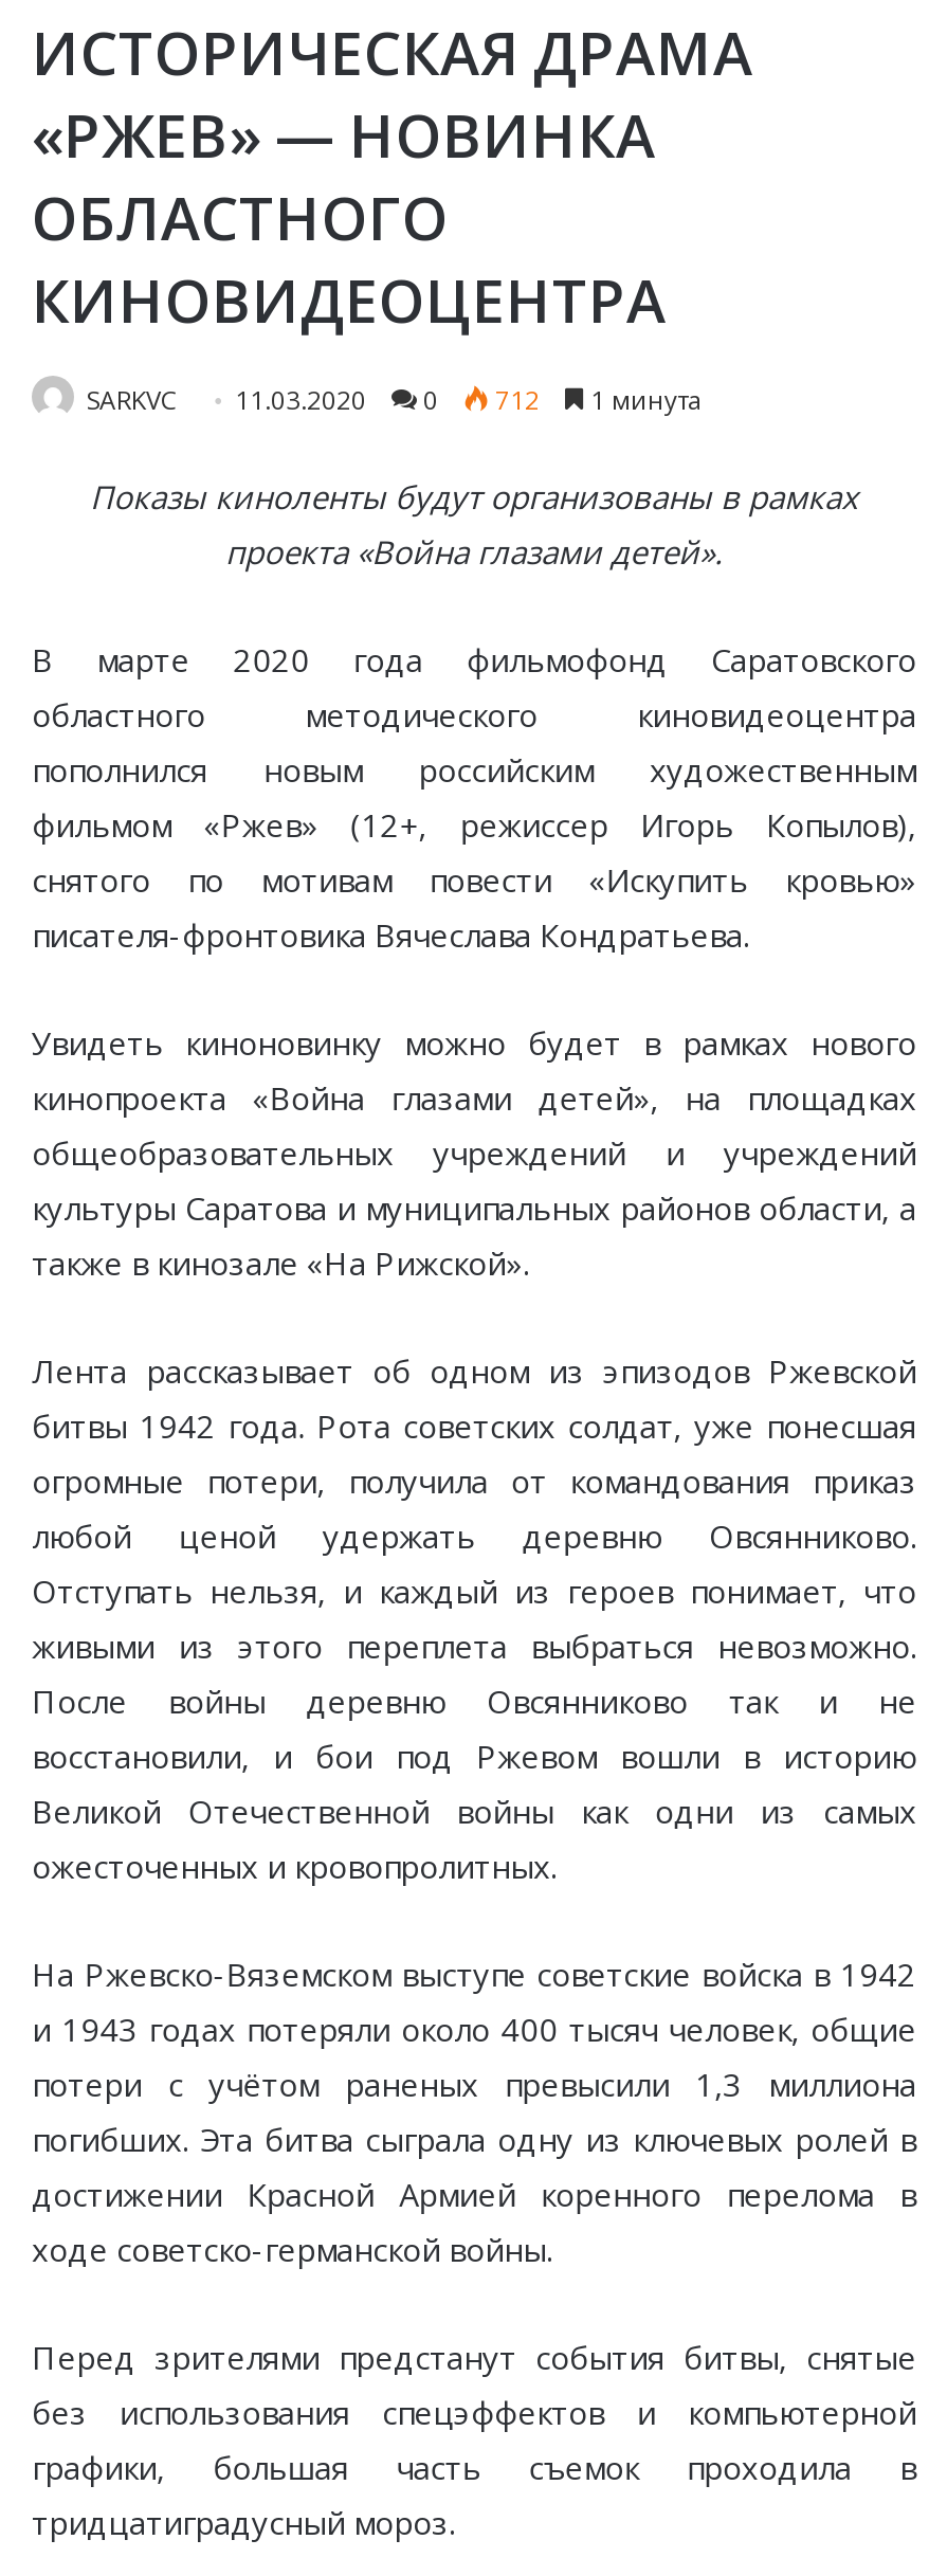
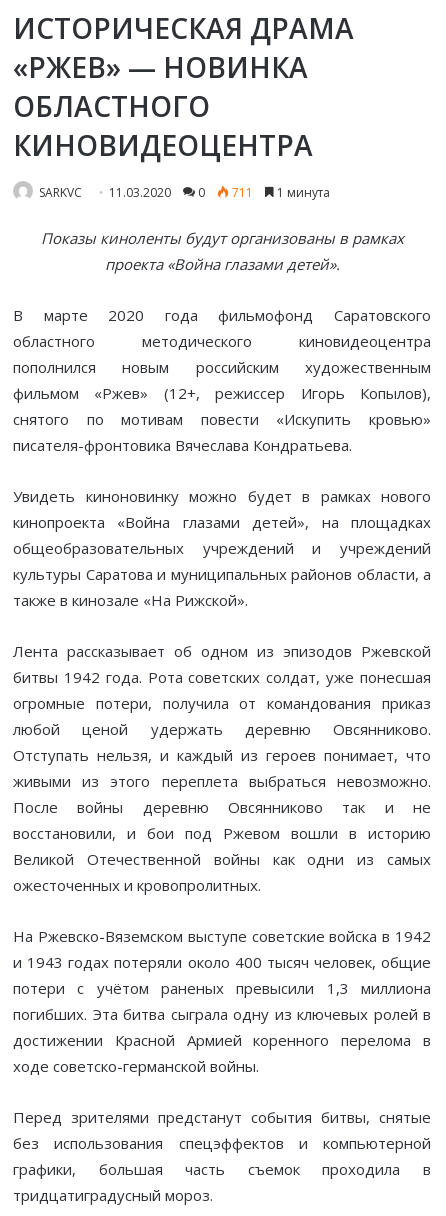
- 712
+ 711
